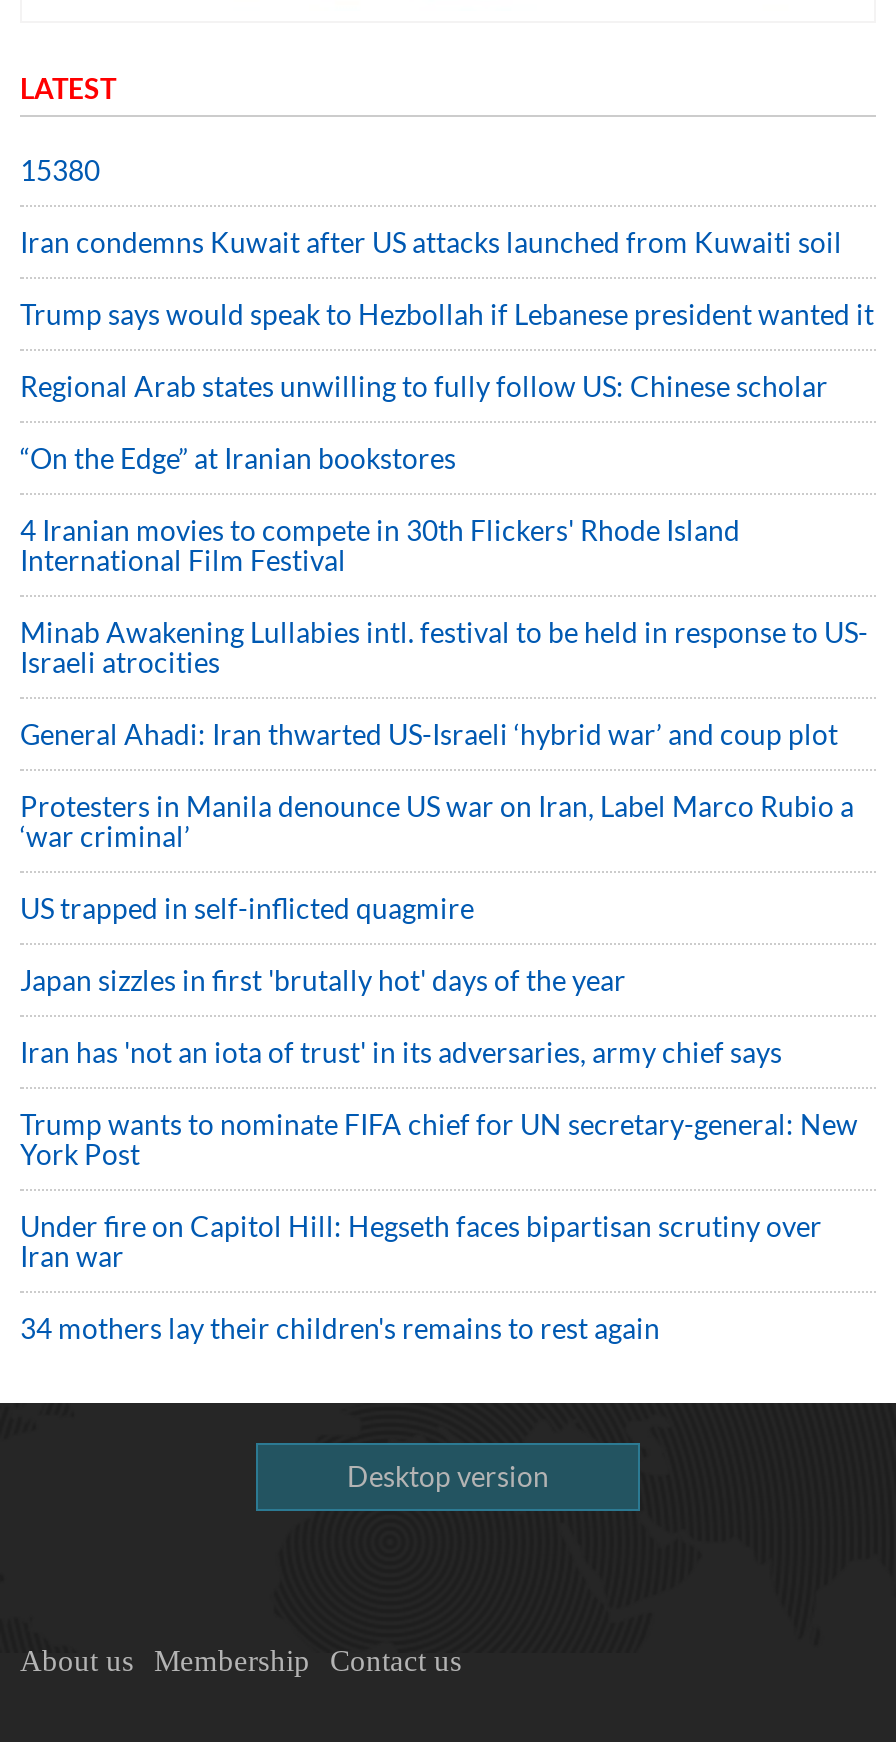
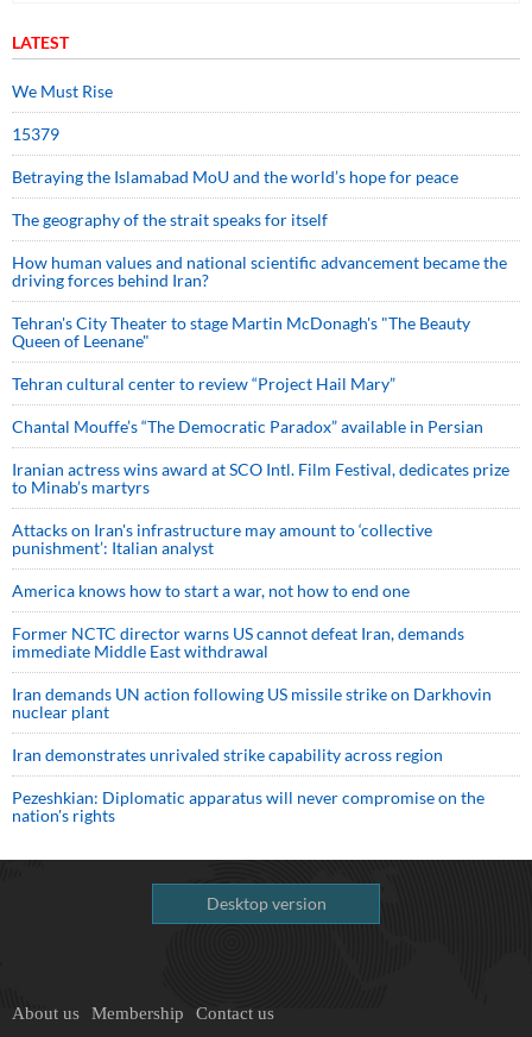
- 15380
+ We Must Rise

- Iran condemns Kuwait after US attacks launched from Kuwaiti soil
+ 15379

- Trump says would speak to Hezbollah if Lebanese president wanted it
+ Betraying the Islamabad MoU and the world’s hope for peace

- Regional Arab states unwilling to fully follow US: Chinese scholar
+ The geography of the strait speaks for itself

- “On the Edge” at Iranian bookstores
+ How human values and national scientific advancement became the
+ driving forces behind Iran?

- 4 Iranian movies to compete in 30th Flickers' Rhode Island
- International Film Festival
+ Tehran's City Theater to stage Martin McDonagh's "The Beauty
+ Queen of Leenane"

- Minab Awakening Lullabies intl. festival to be held in response to US-
- Israeli atrocities
+ Tehran cultural center to review “Project Hail Mary”

- General Ahadi: Iran thwarted US-Israeli ‘hybrid war’ and coup plot
+ Chantal Mouffe’s “The Democratic Paradox” available in Persian

- Protesters in Manila denounce US war on Iran, Label Marco Rubio a
- ‘war criminal’
+ Iranian actress wins award at SCO Intl. Film Festival, dedicates prize
+ to Minab’s martyrs

- US trapped in self-inflicted quagmire
+ Attacks on Iran's infrastructure may amount to ‘collective
+ punishment’: Italian analyst

- Japan sizzles in first 'brutally hot' days of the year
+ America knows how to start a war, not how to end one

- Iran has 'not an iota of trust' in its adversaries, army chief says
+ Former NCTC director warns US cannot defeat Iran, demands
+ immediate Middle East withdrawal

- Trump wants to nominate FIFA chief for UN secretary-general: New
- York Post
+ Iran demands UN action following US missile strike on Darkhovin
+ nuclear plant

- Under fire on Capitol Hill: Hegseth faces bipartisan scrutiny over
- Iran war
+ Iran demonstrates unrivaled strike capability across region

- 34 mothers lay their children's remains to rest again
+ Pezeshkian: Diplomatic apparatus will never compromise on the
+ nation's rights
